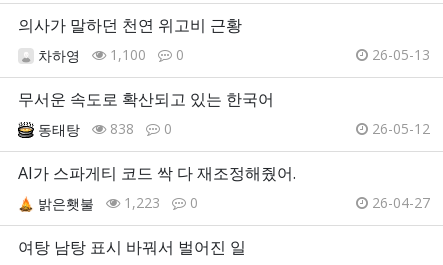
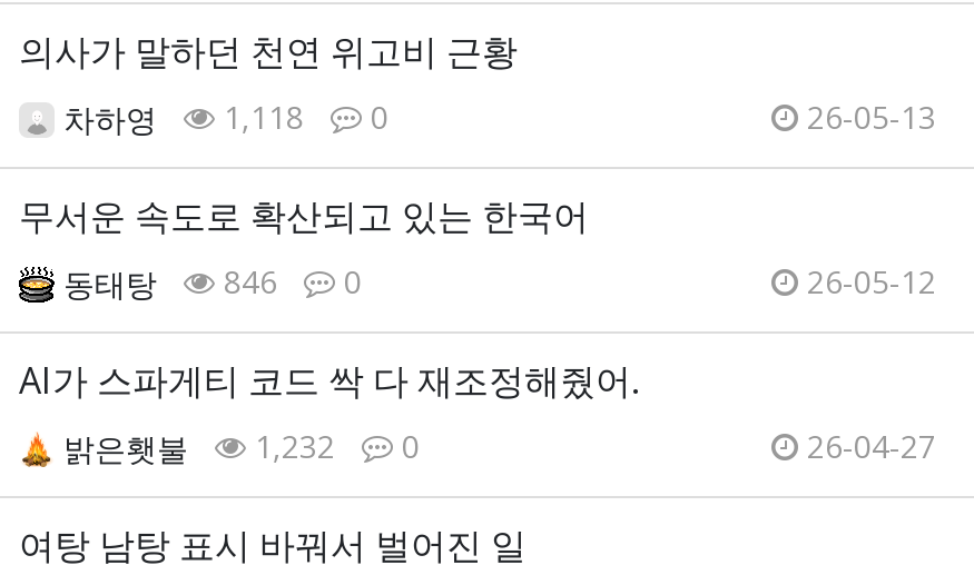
- 차하영 1,100 0
+ 차하영 1,118 0

- 동태탕 838 0
+ 동태탕 846 0

- 1,223
+ 1,232
